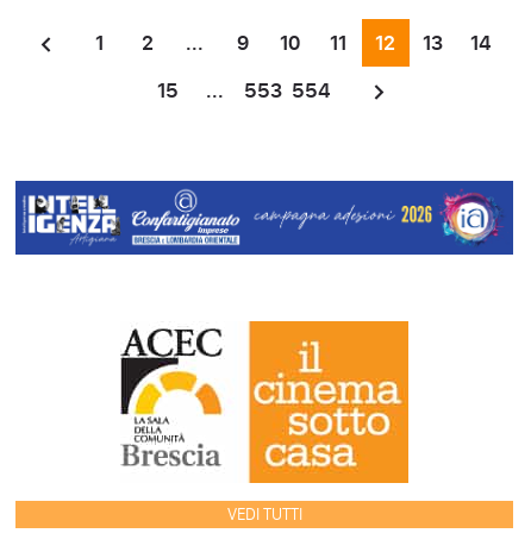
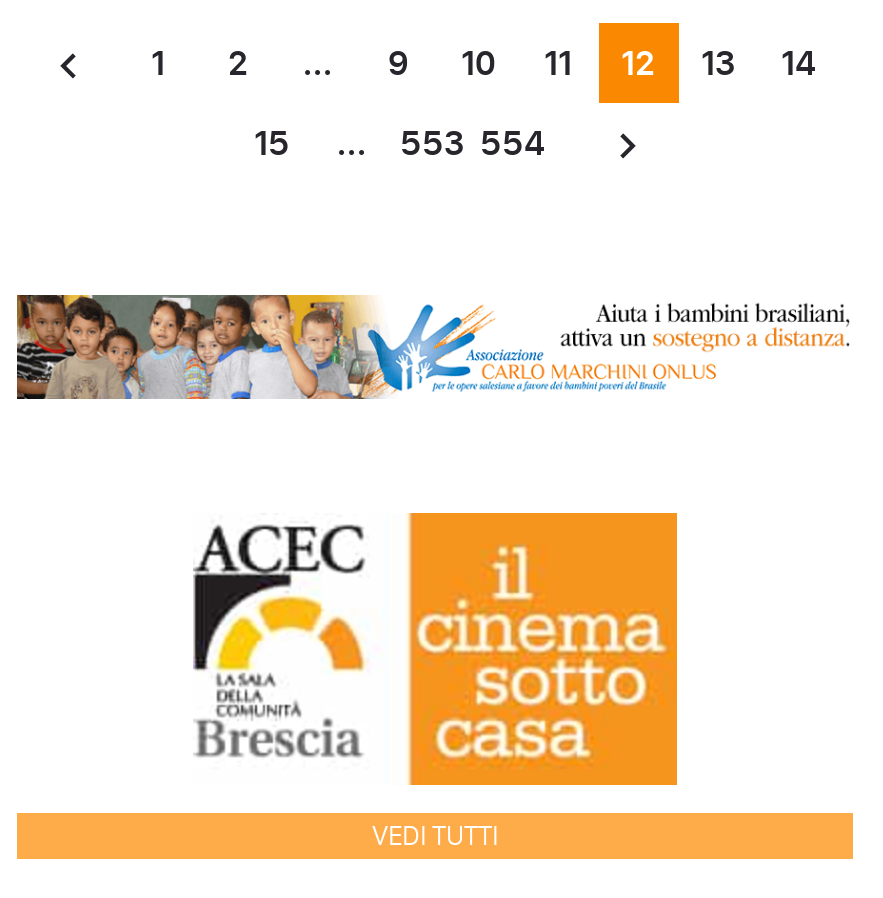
- [image]
+ [image]
